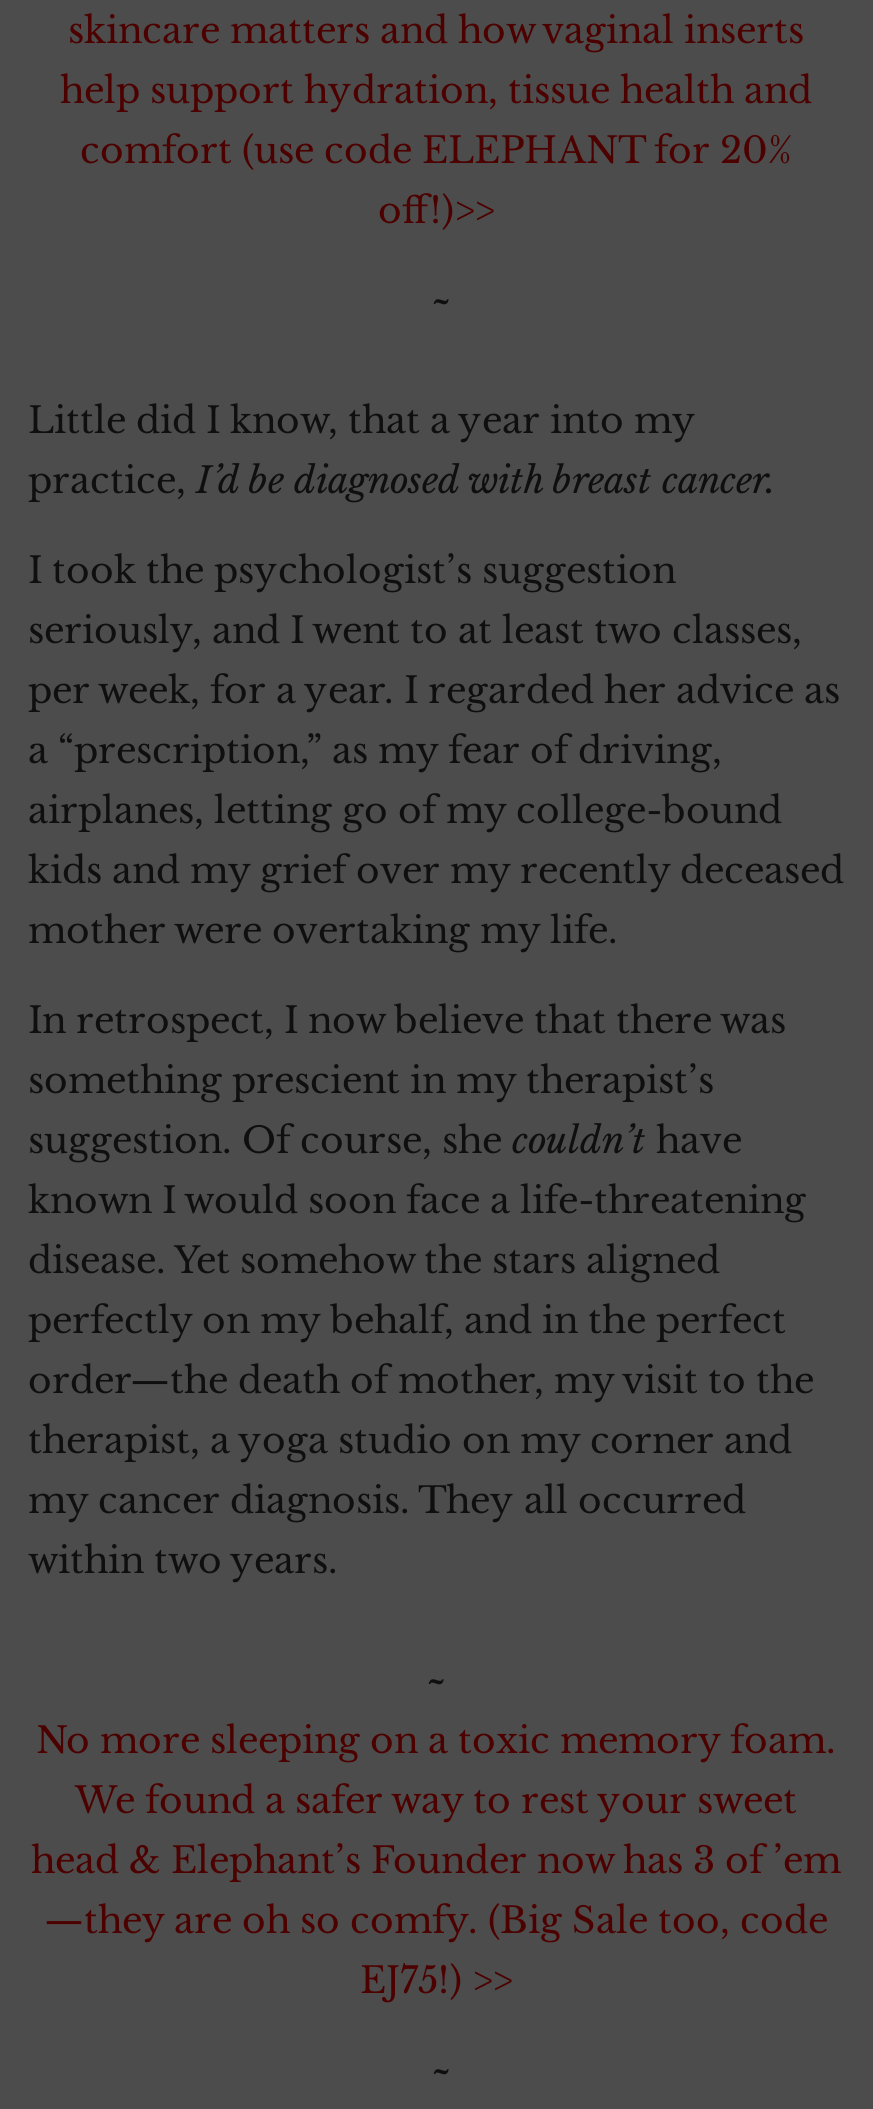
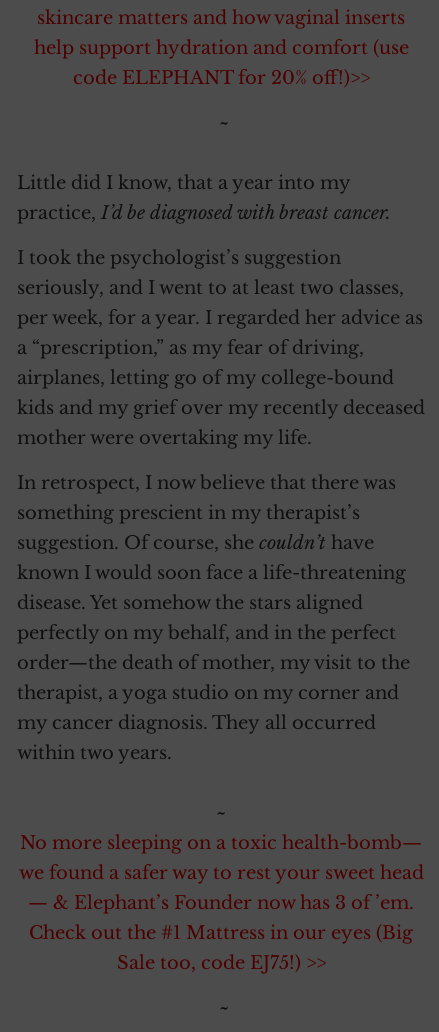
- help support hydration, tissue health and
- comfort (use code ELEPHANT for 20%
- off!)>>
+ help support hydration and comfort (use
+ code ELEPHANT for 20% off!)>>

- No more sleeping on a toxic memory foam.
- We found a safer way to rest your sweet
- head & Elephant’s Founder now has 3 of ’em
- —they are oh so comfy. (Big Sale too, code
- EJ75!) >>
+ No more sleeping on a toxic health-bomb—
+ we found a safer way to rest your sweet head
+ — & Elephant’s Founder now has 3 of ’em.
+ Check out the #1 Mattress in our eyes (Big
+ Sale too, code EJ75!) >>
